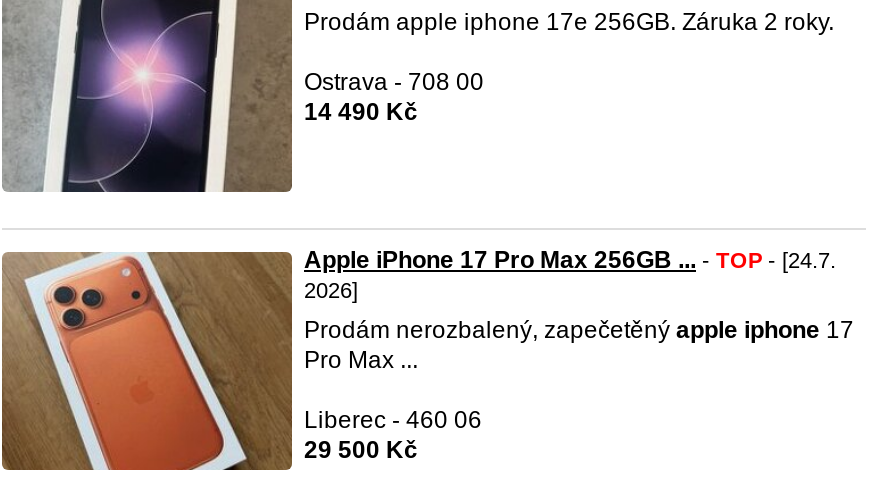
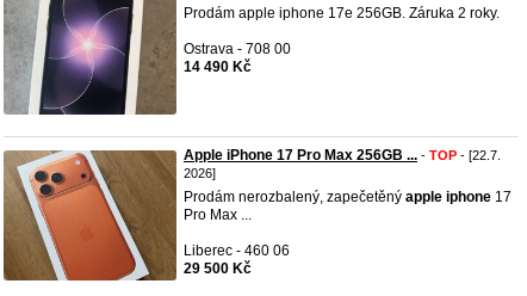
- Apple iPhone 17 Pro Max 256GB ... - TOP - [24.7.
+ Apple iPhone 17 Pro Max 256GB ... - TOP - [22.7.
